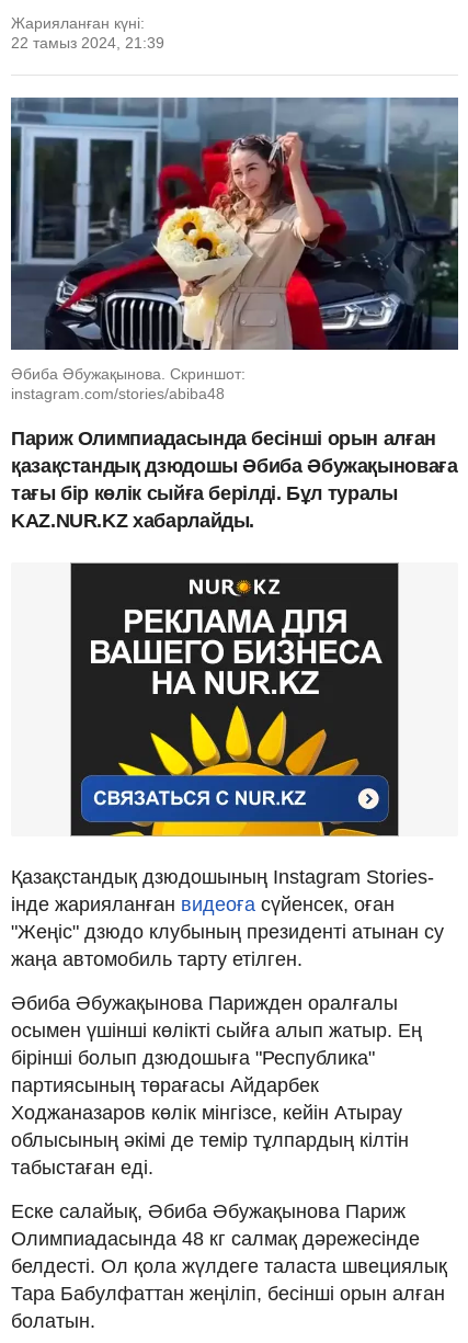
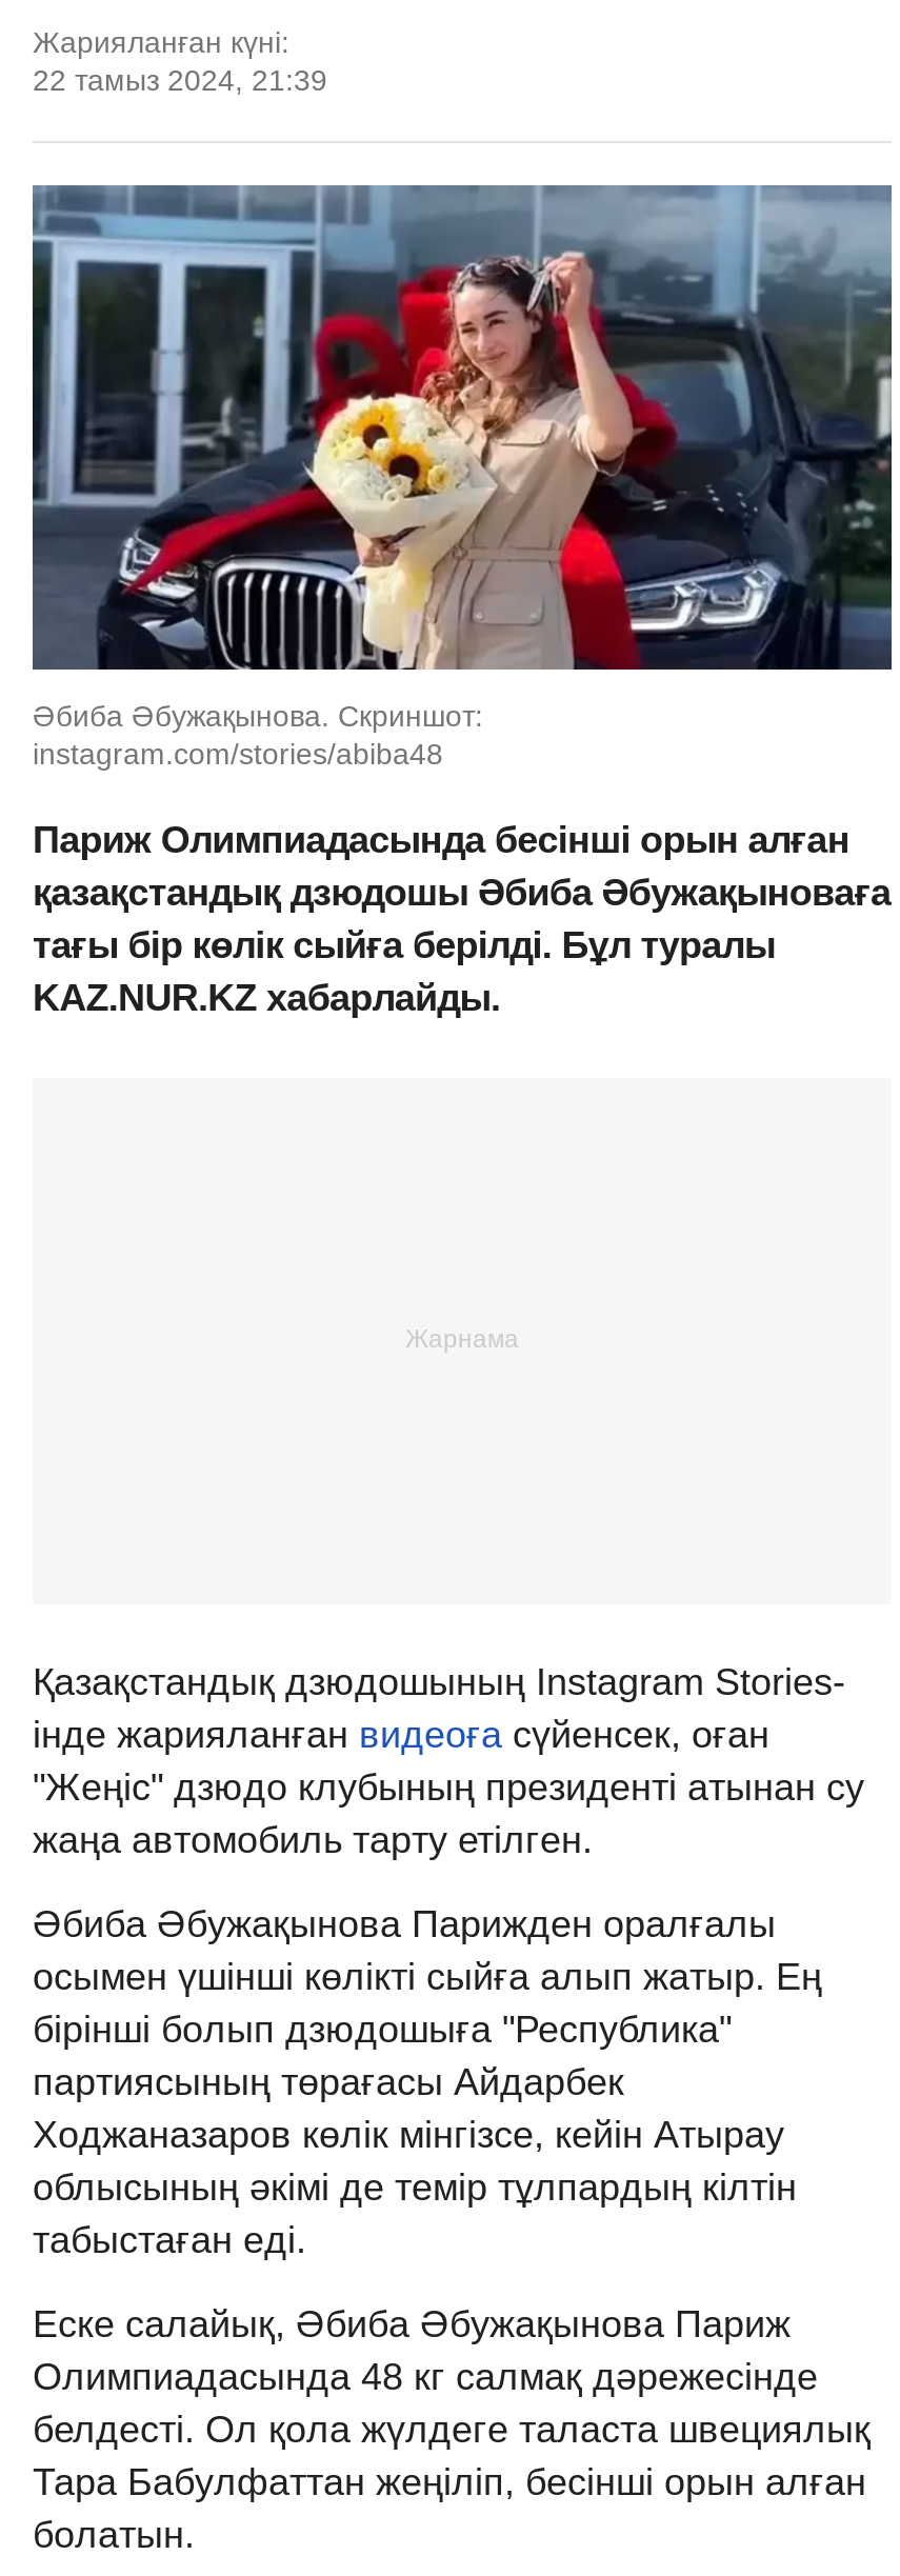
- [image]
